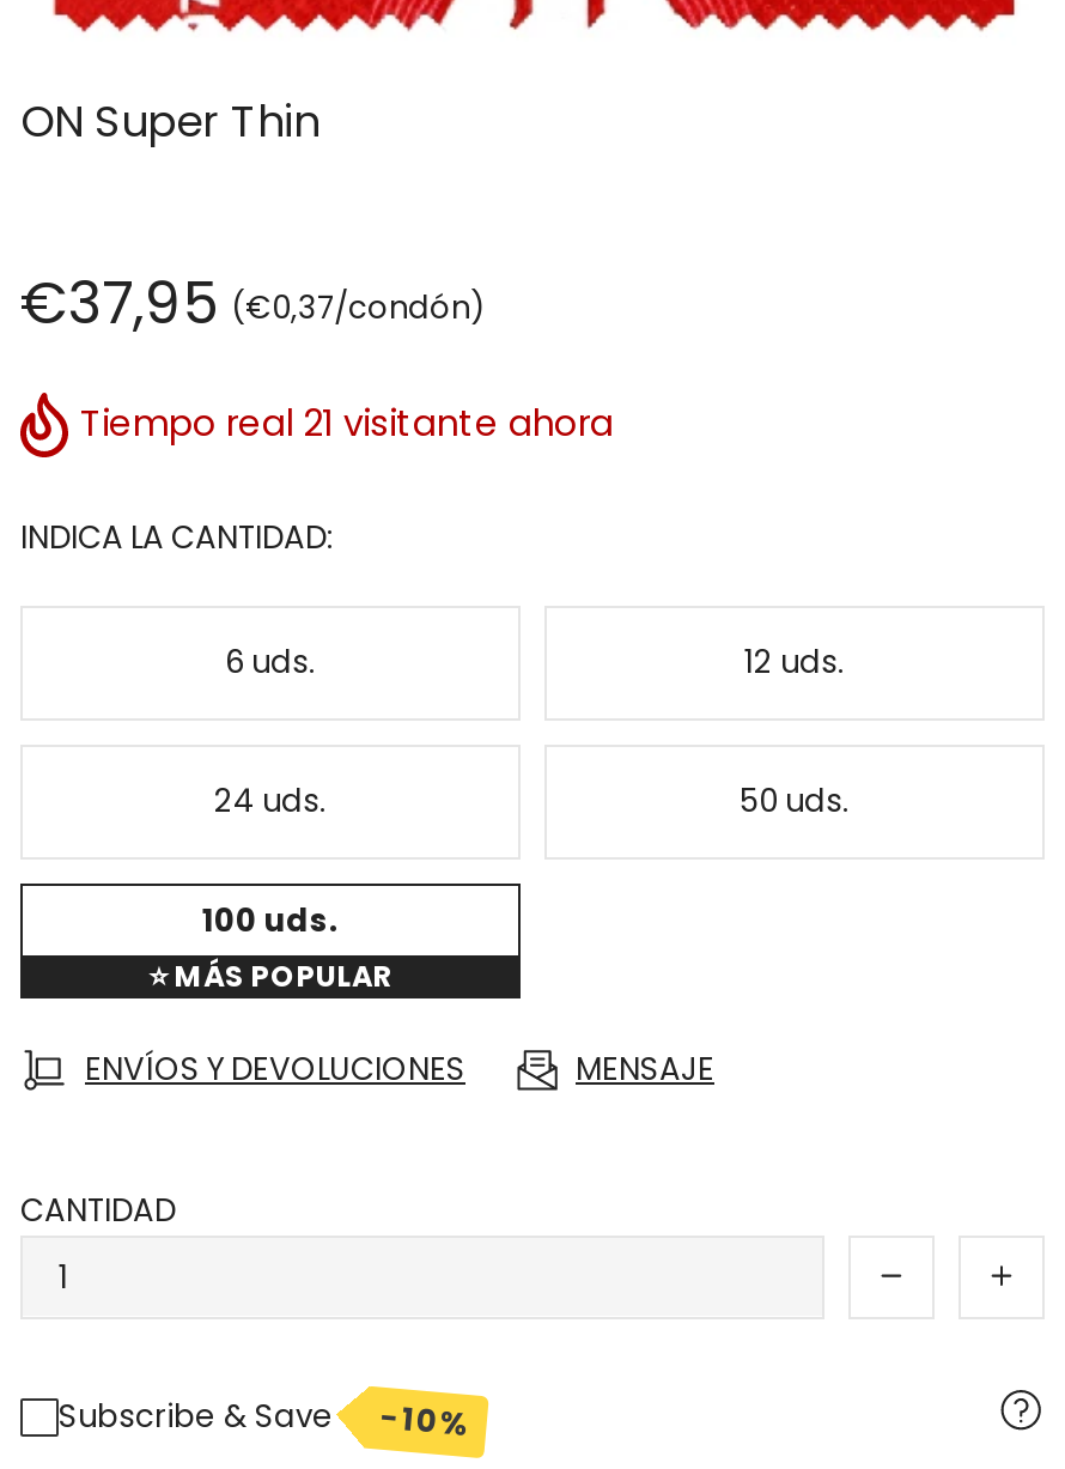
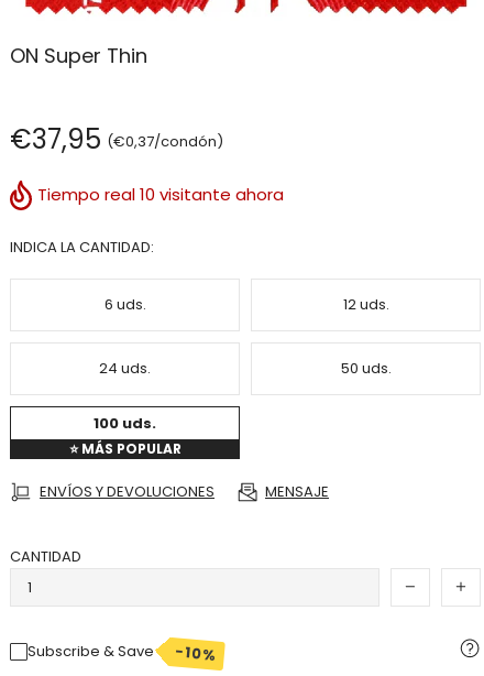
- Tiempo real 21 visitante ahora
+ Tiempo real 10 visitante ahora
